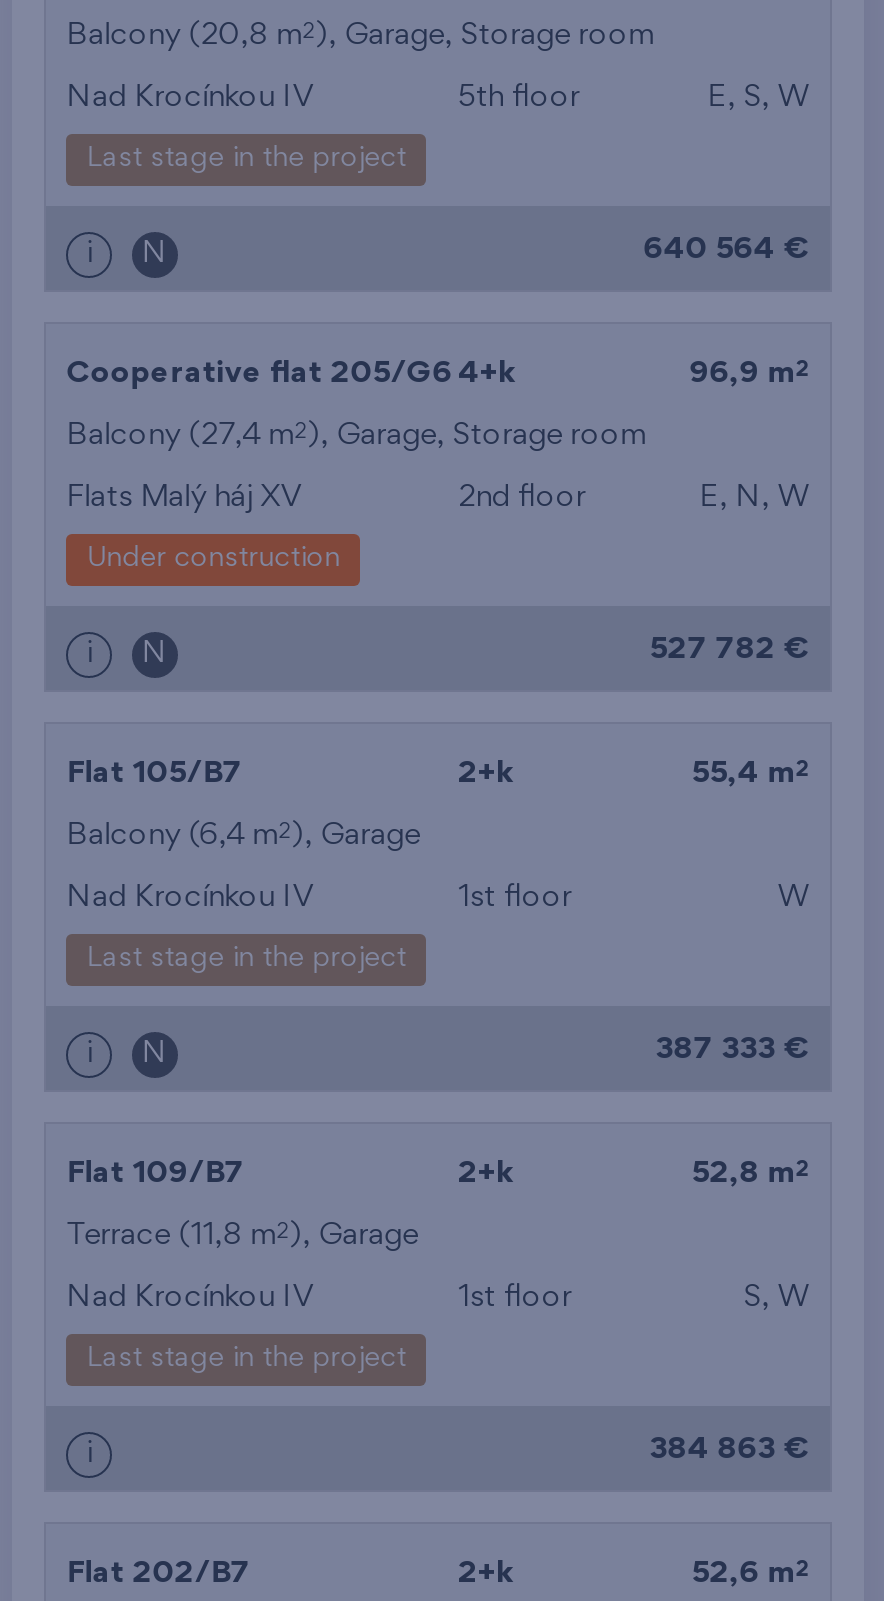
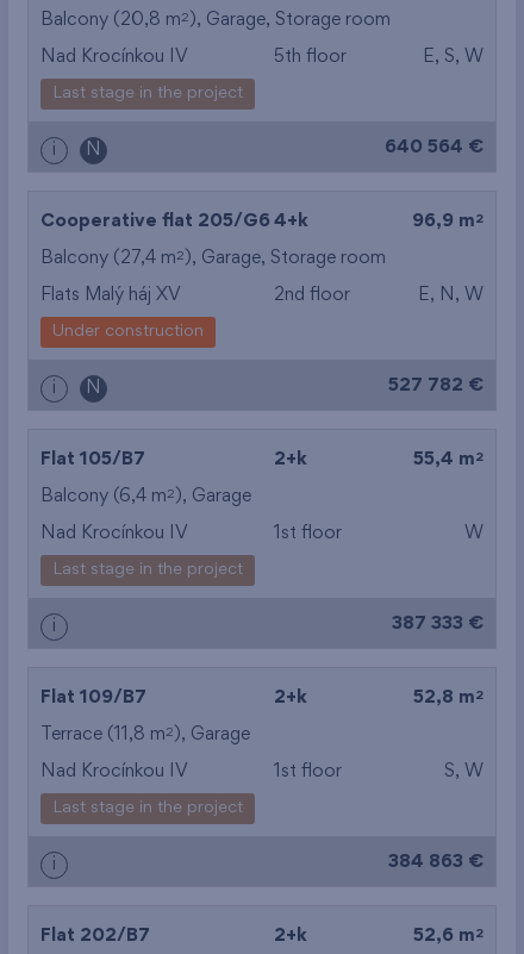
- N
